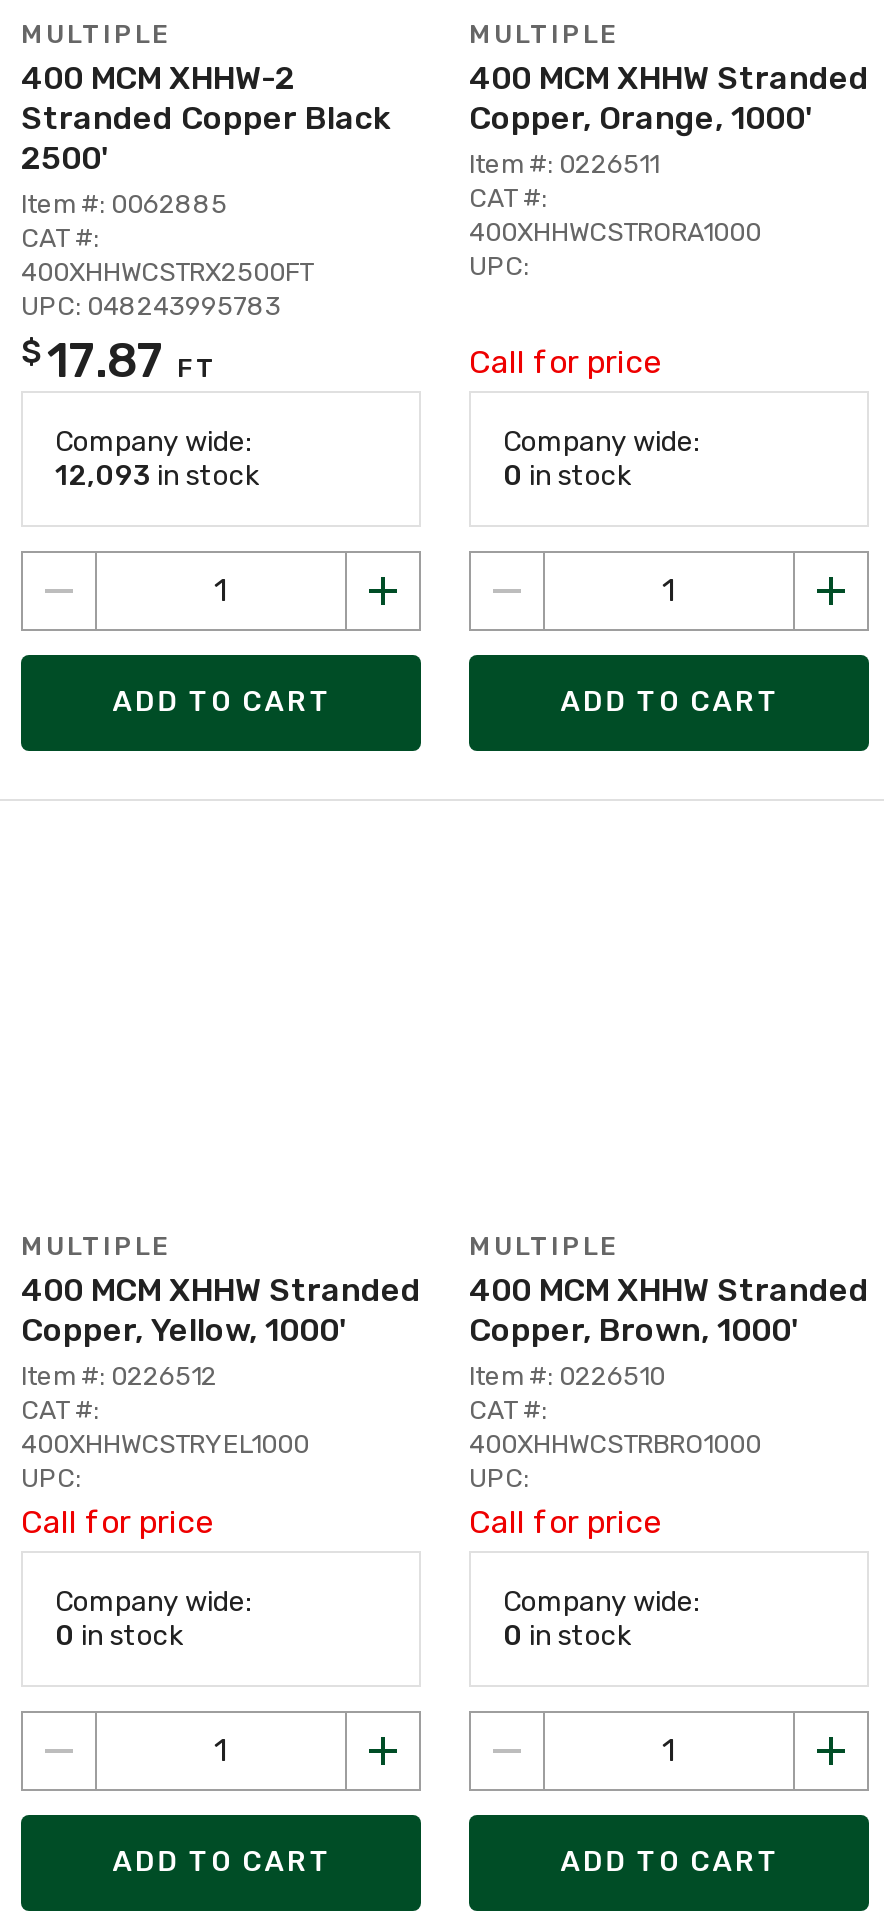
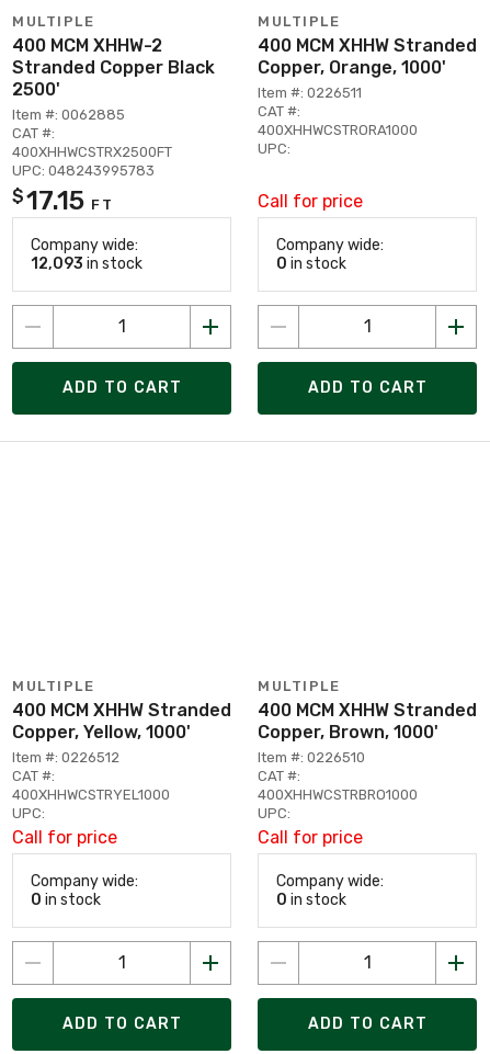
- $ 17.87 FT
+ $ 17.15 FT
